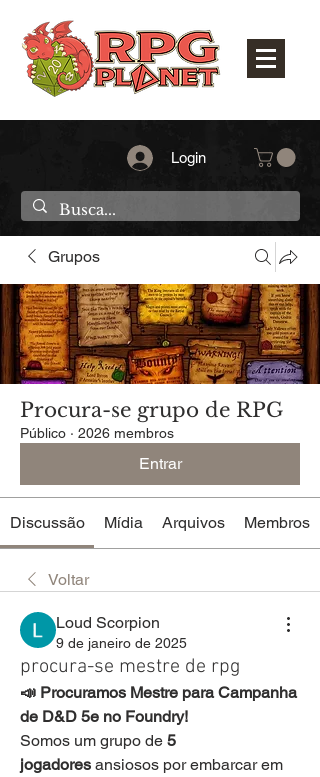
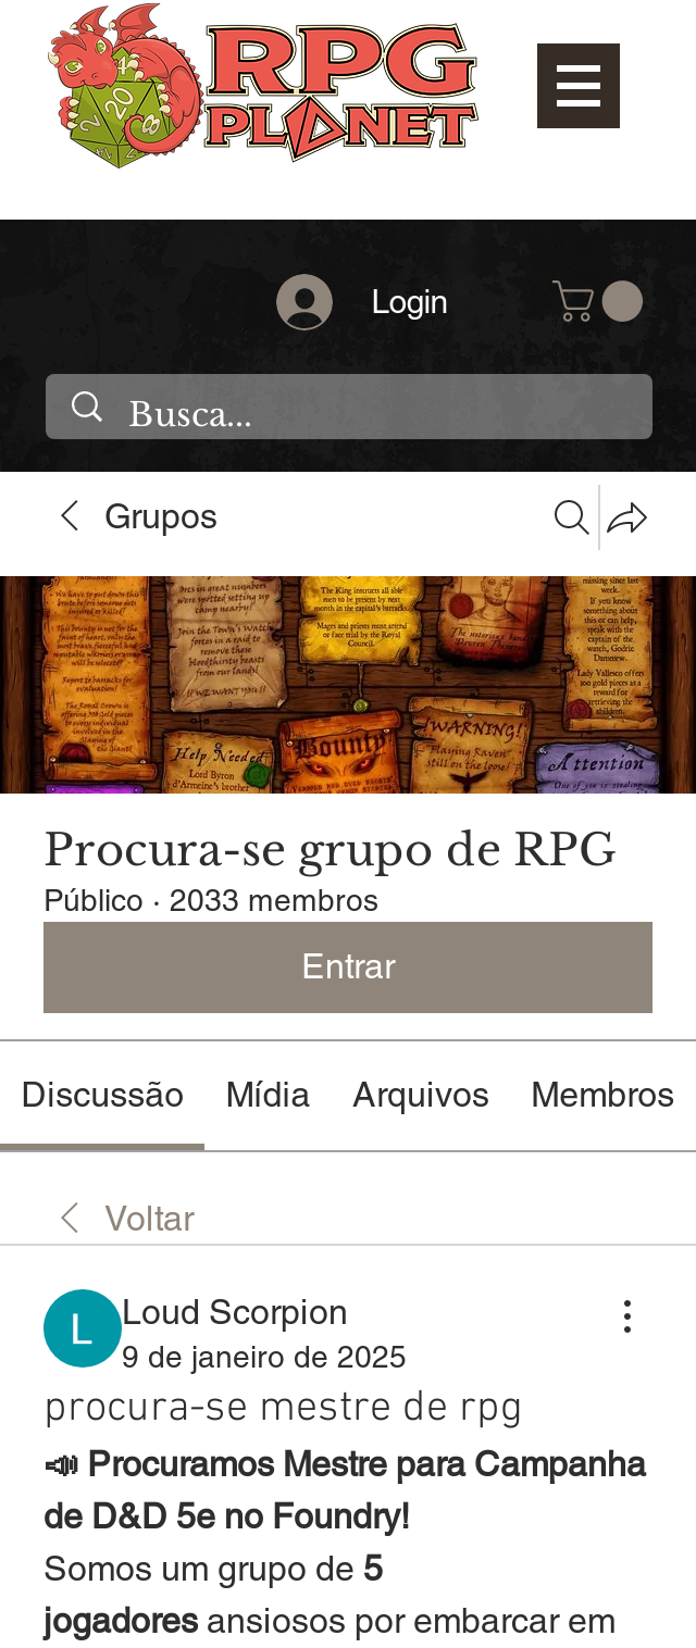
- Público · 2026 membros
+ Público · 2033 membros
